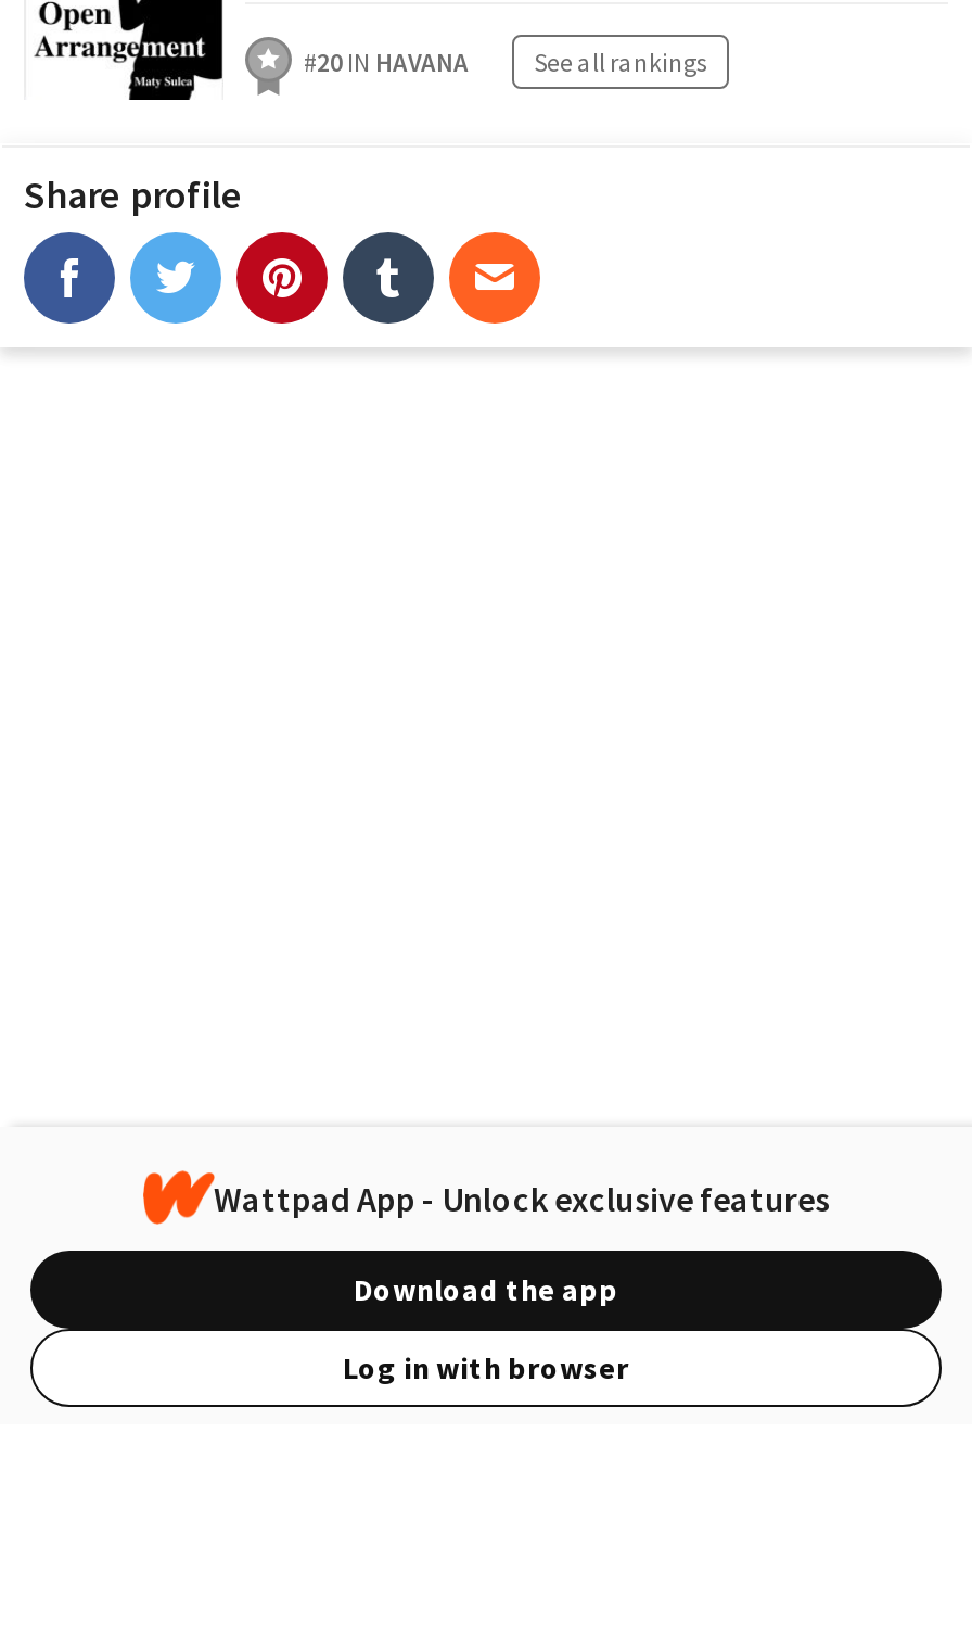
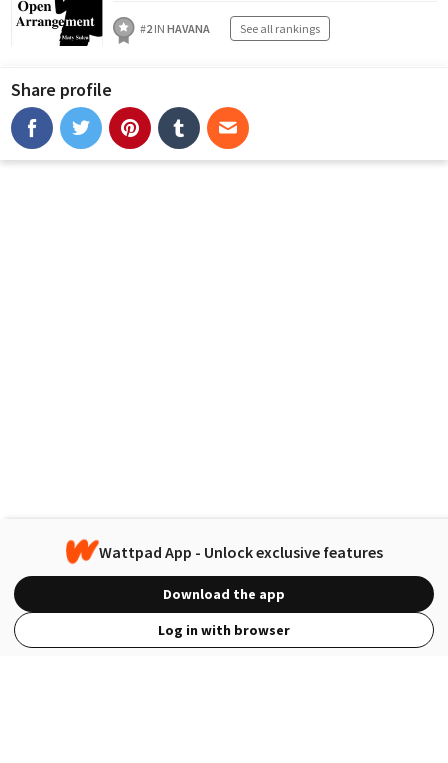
- #20 IN HAVANA See all rankings
+ #2 IN HAVANA See all rankings
